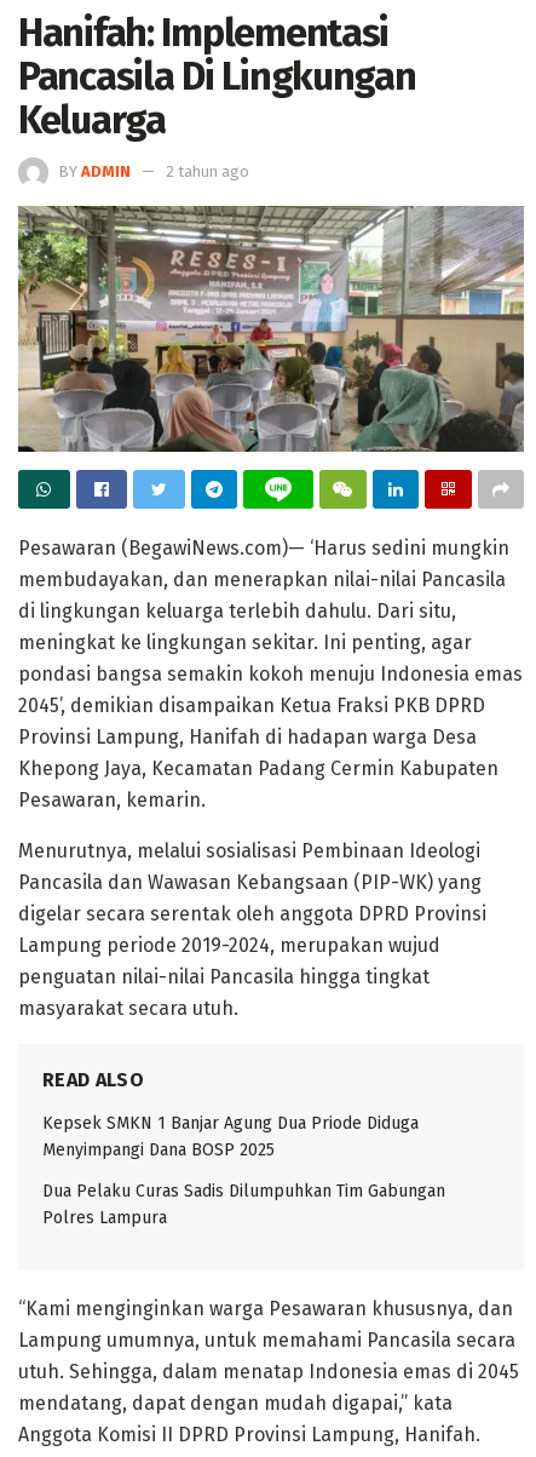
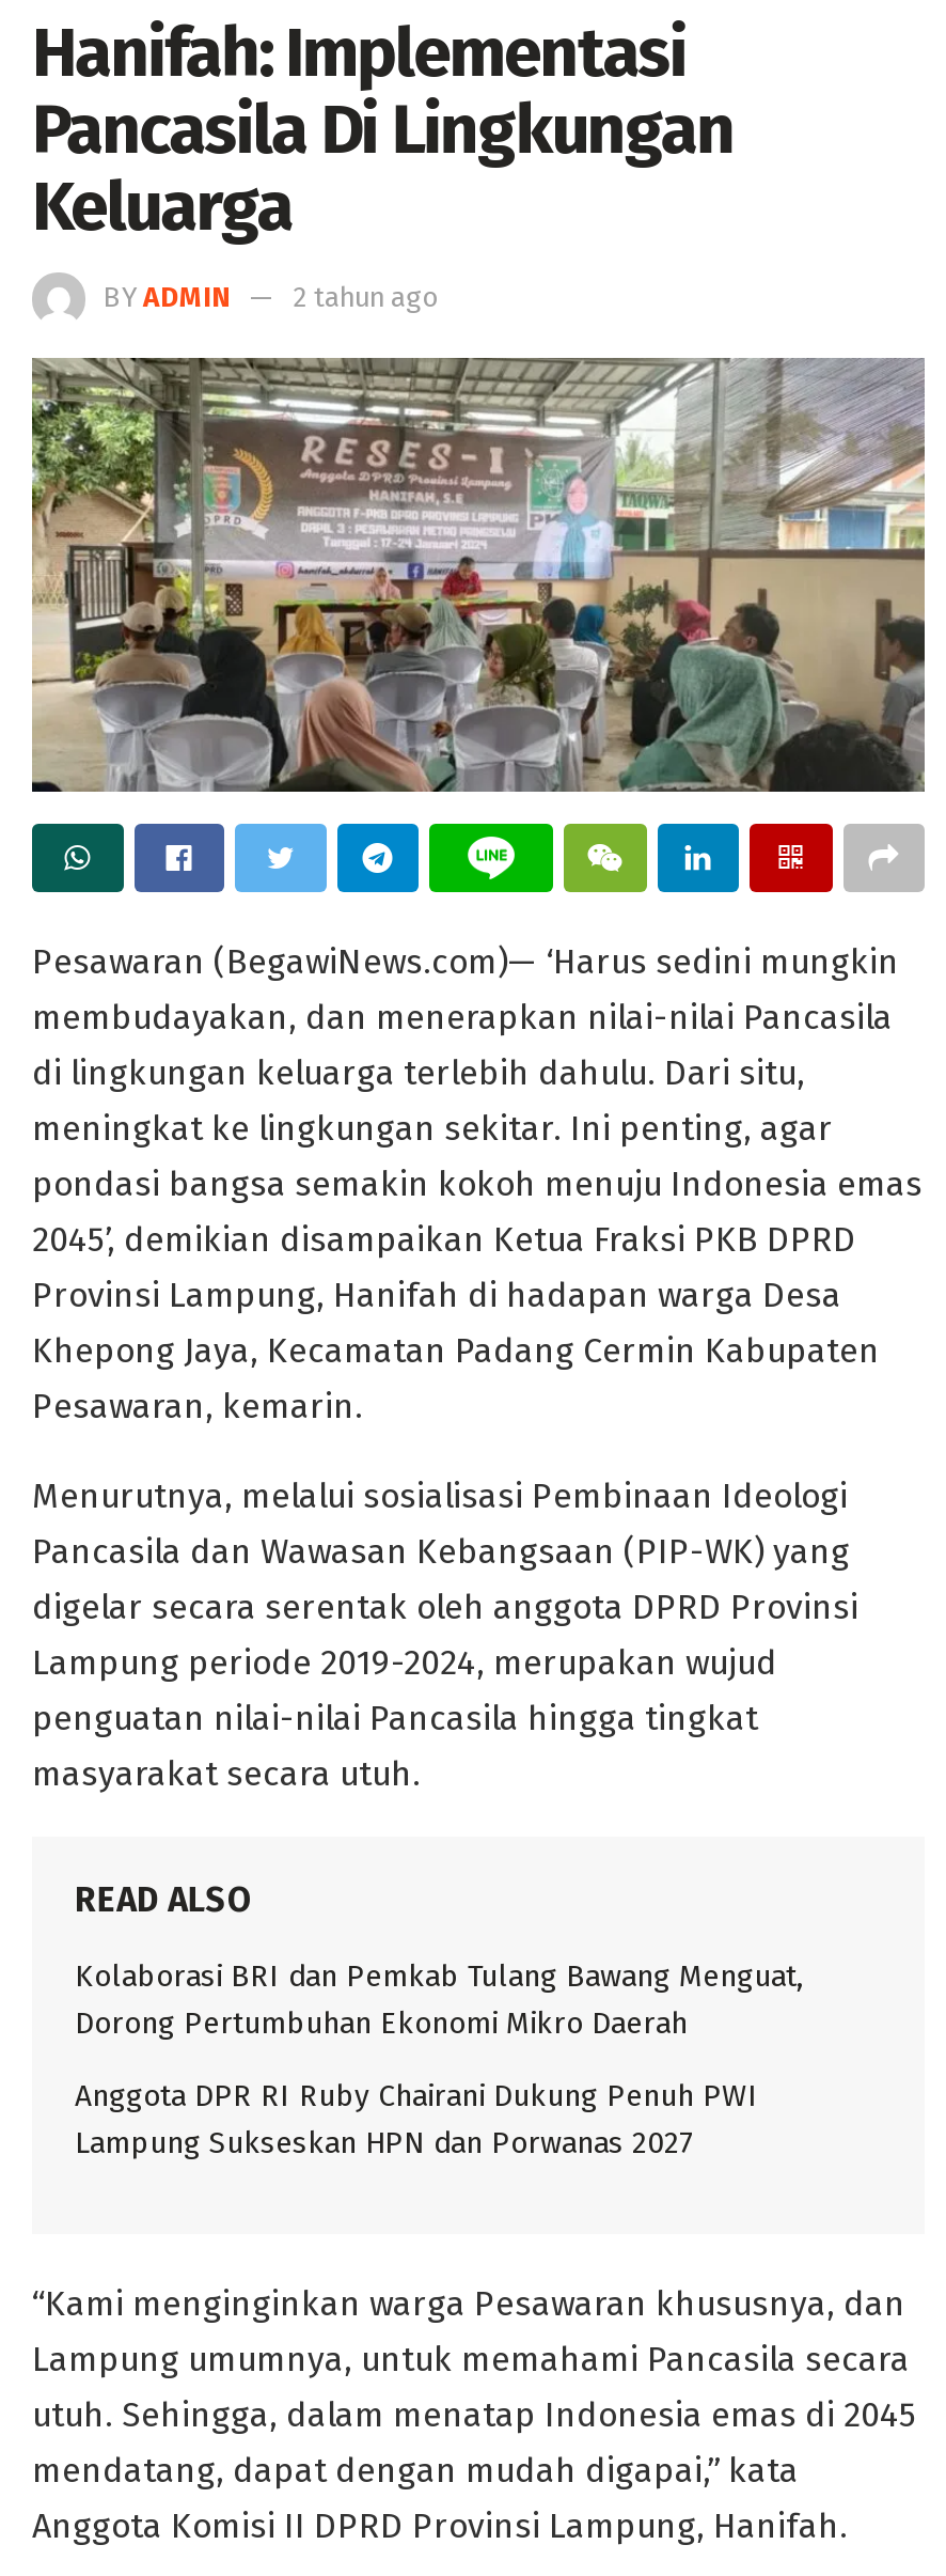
- Kepsek SMKN 1 Banjar Agung Dua Priode Diduga
- Menyimpangi Dana BOSP 2025
+ Kolaborasi BRI dan Pemkab Tulang Bawang Menguat,
+ Dorong Pertumbuhan Ekonomi Mikro Daerah

- Dua Pelaku Curas Sadis Dilumpuhkan Tim Gabungan
- Polres Lampura
+ Anggota DPR RI Ruby Chairani Dukung Penuh PWI
+ Lampung Sukseskan HPN dan Porwanas 2027
